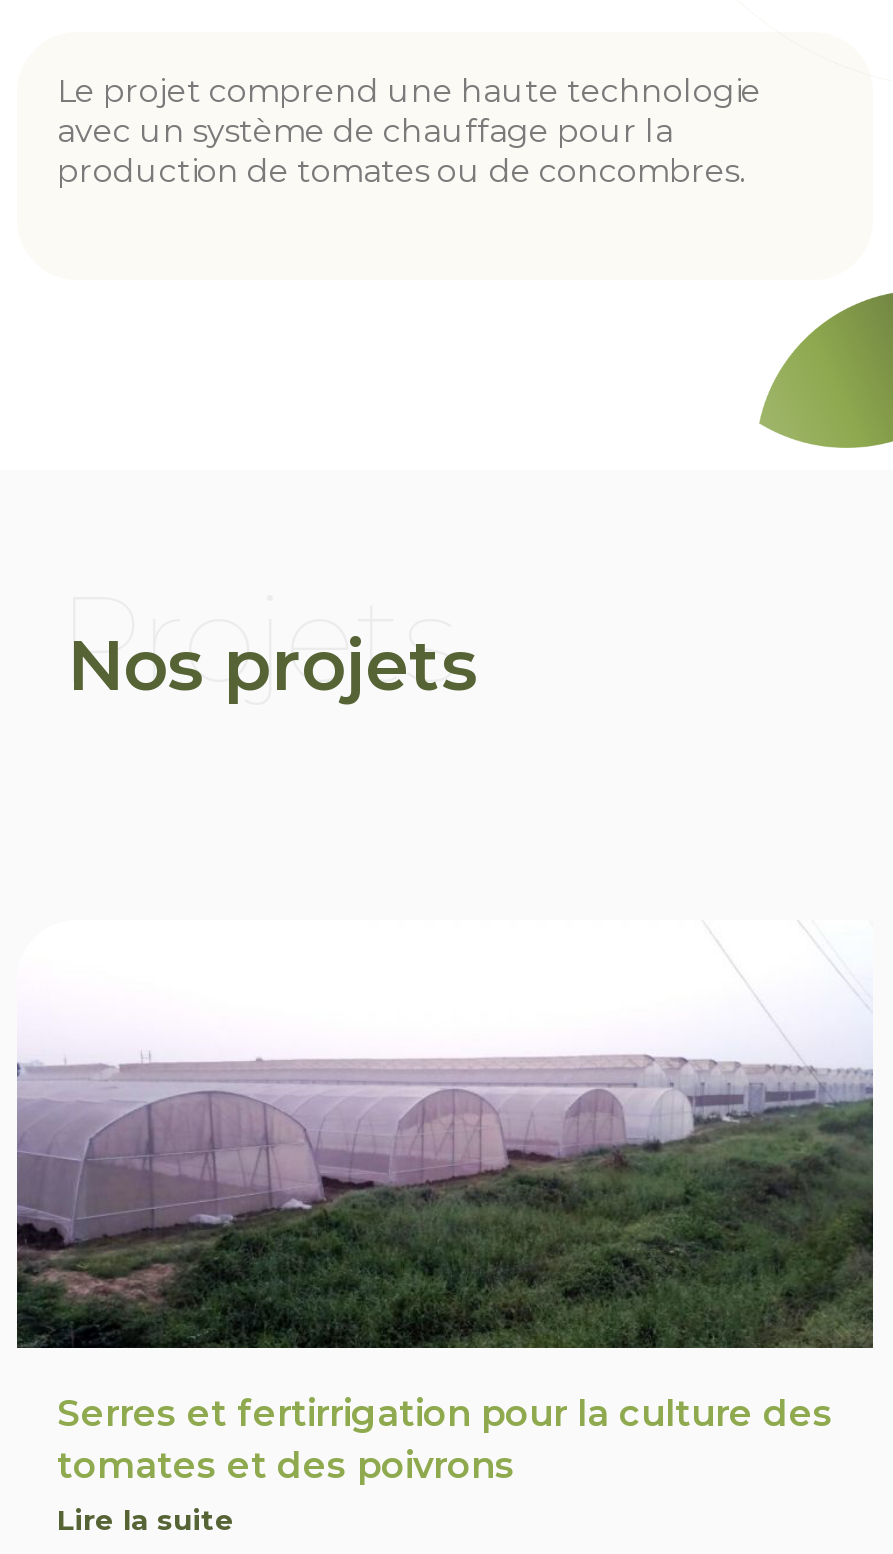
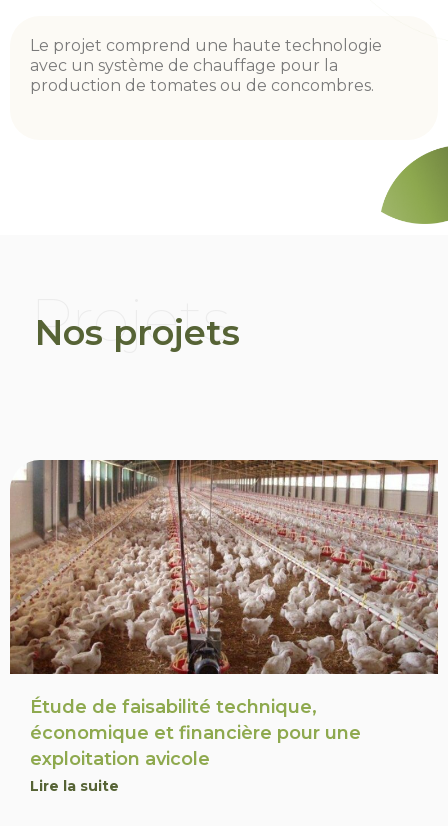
- [image]
- Serres et fertirrigation pour la culture des
- tomates et des poivrons
+ [image]
+ Étude de faisabilité technique,
+ économique et financière pour une
+ exploitation avicole
